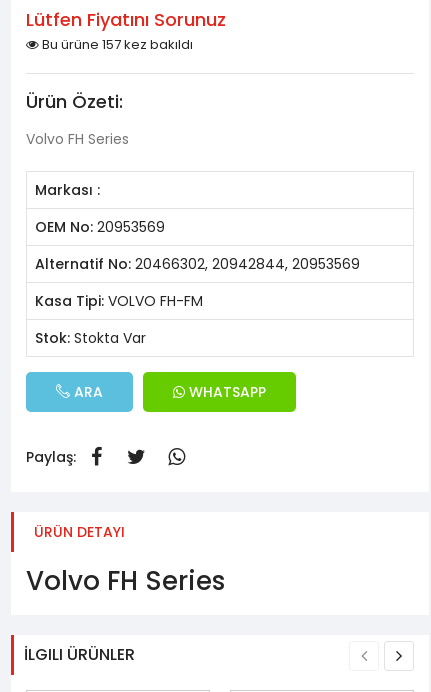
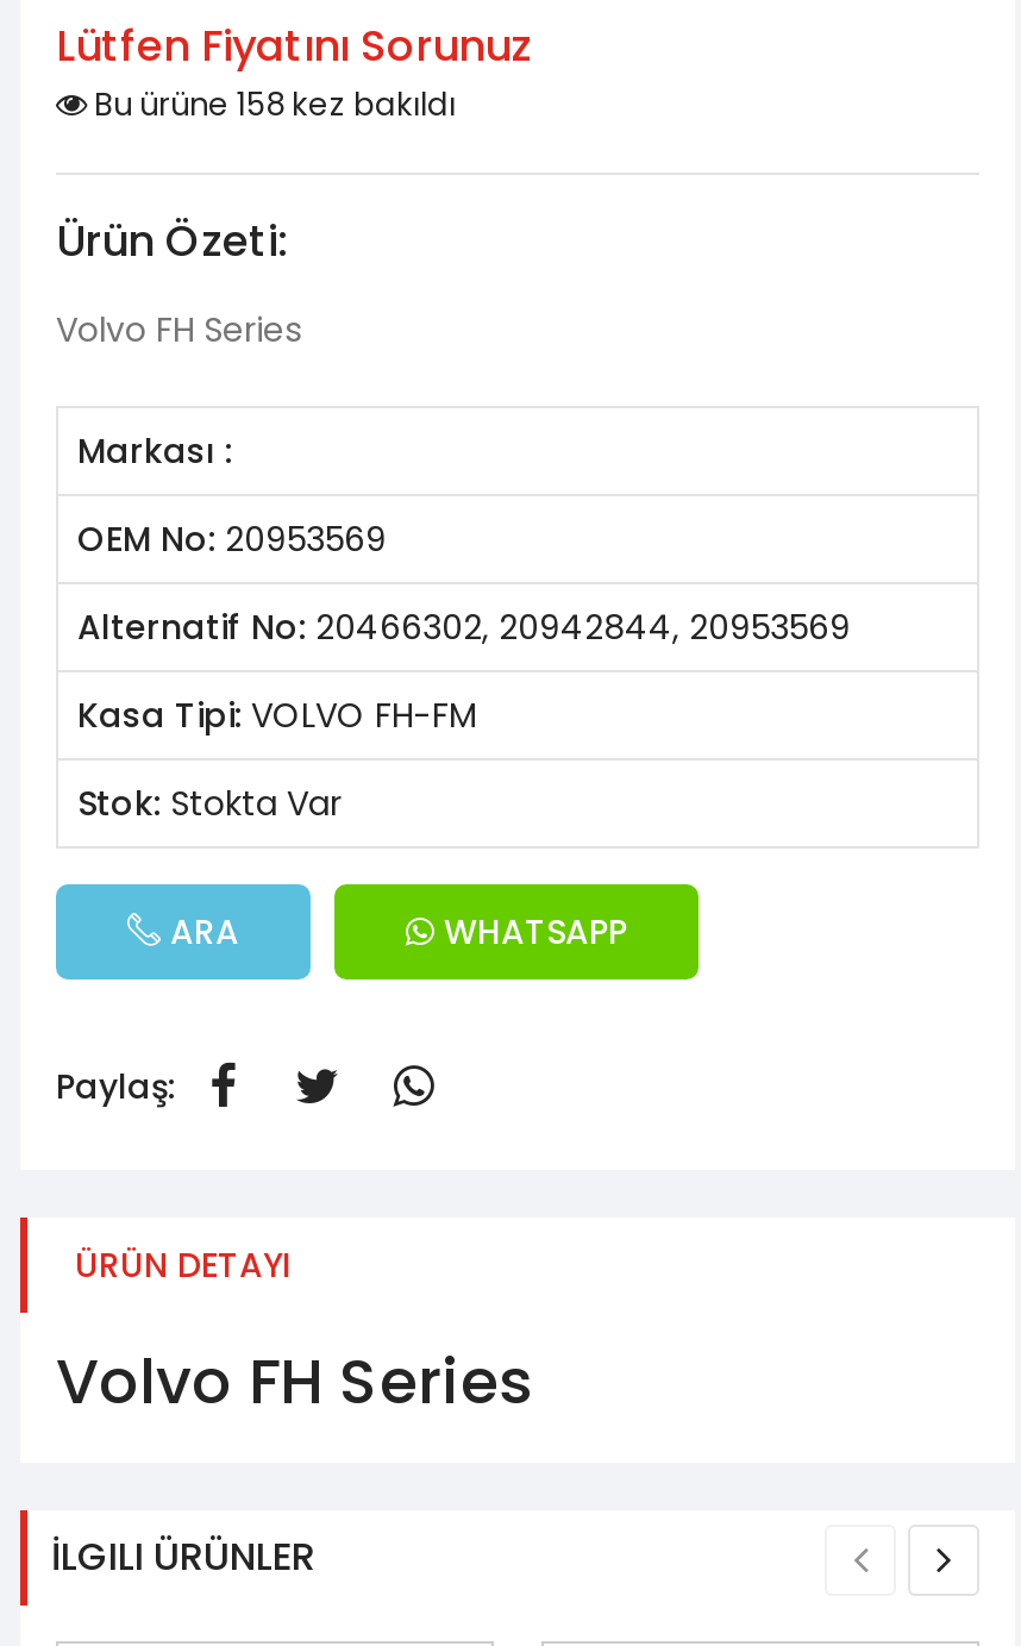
- Bu ürüne 157 kez bakıldı
+ Bu ürüne 158 kez bakıldı
